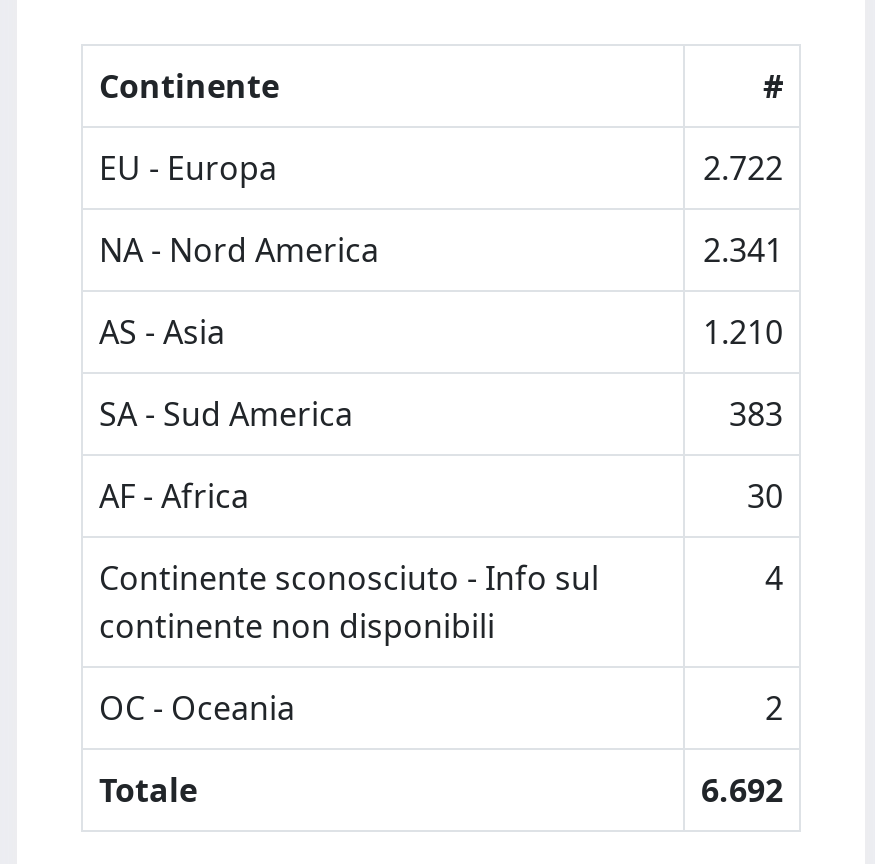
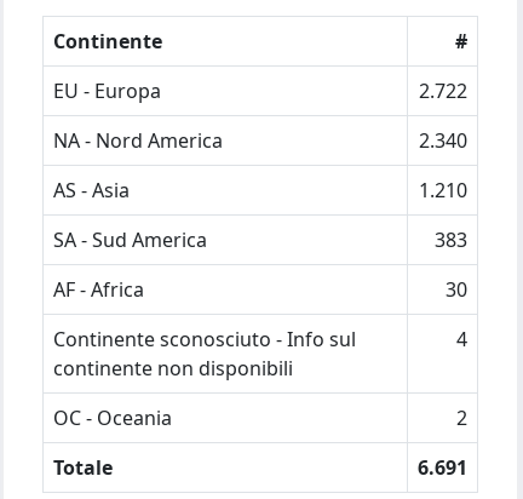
- 2.341
+ 2.340

- 6.692
+ 6.691
